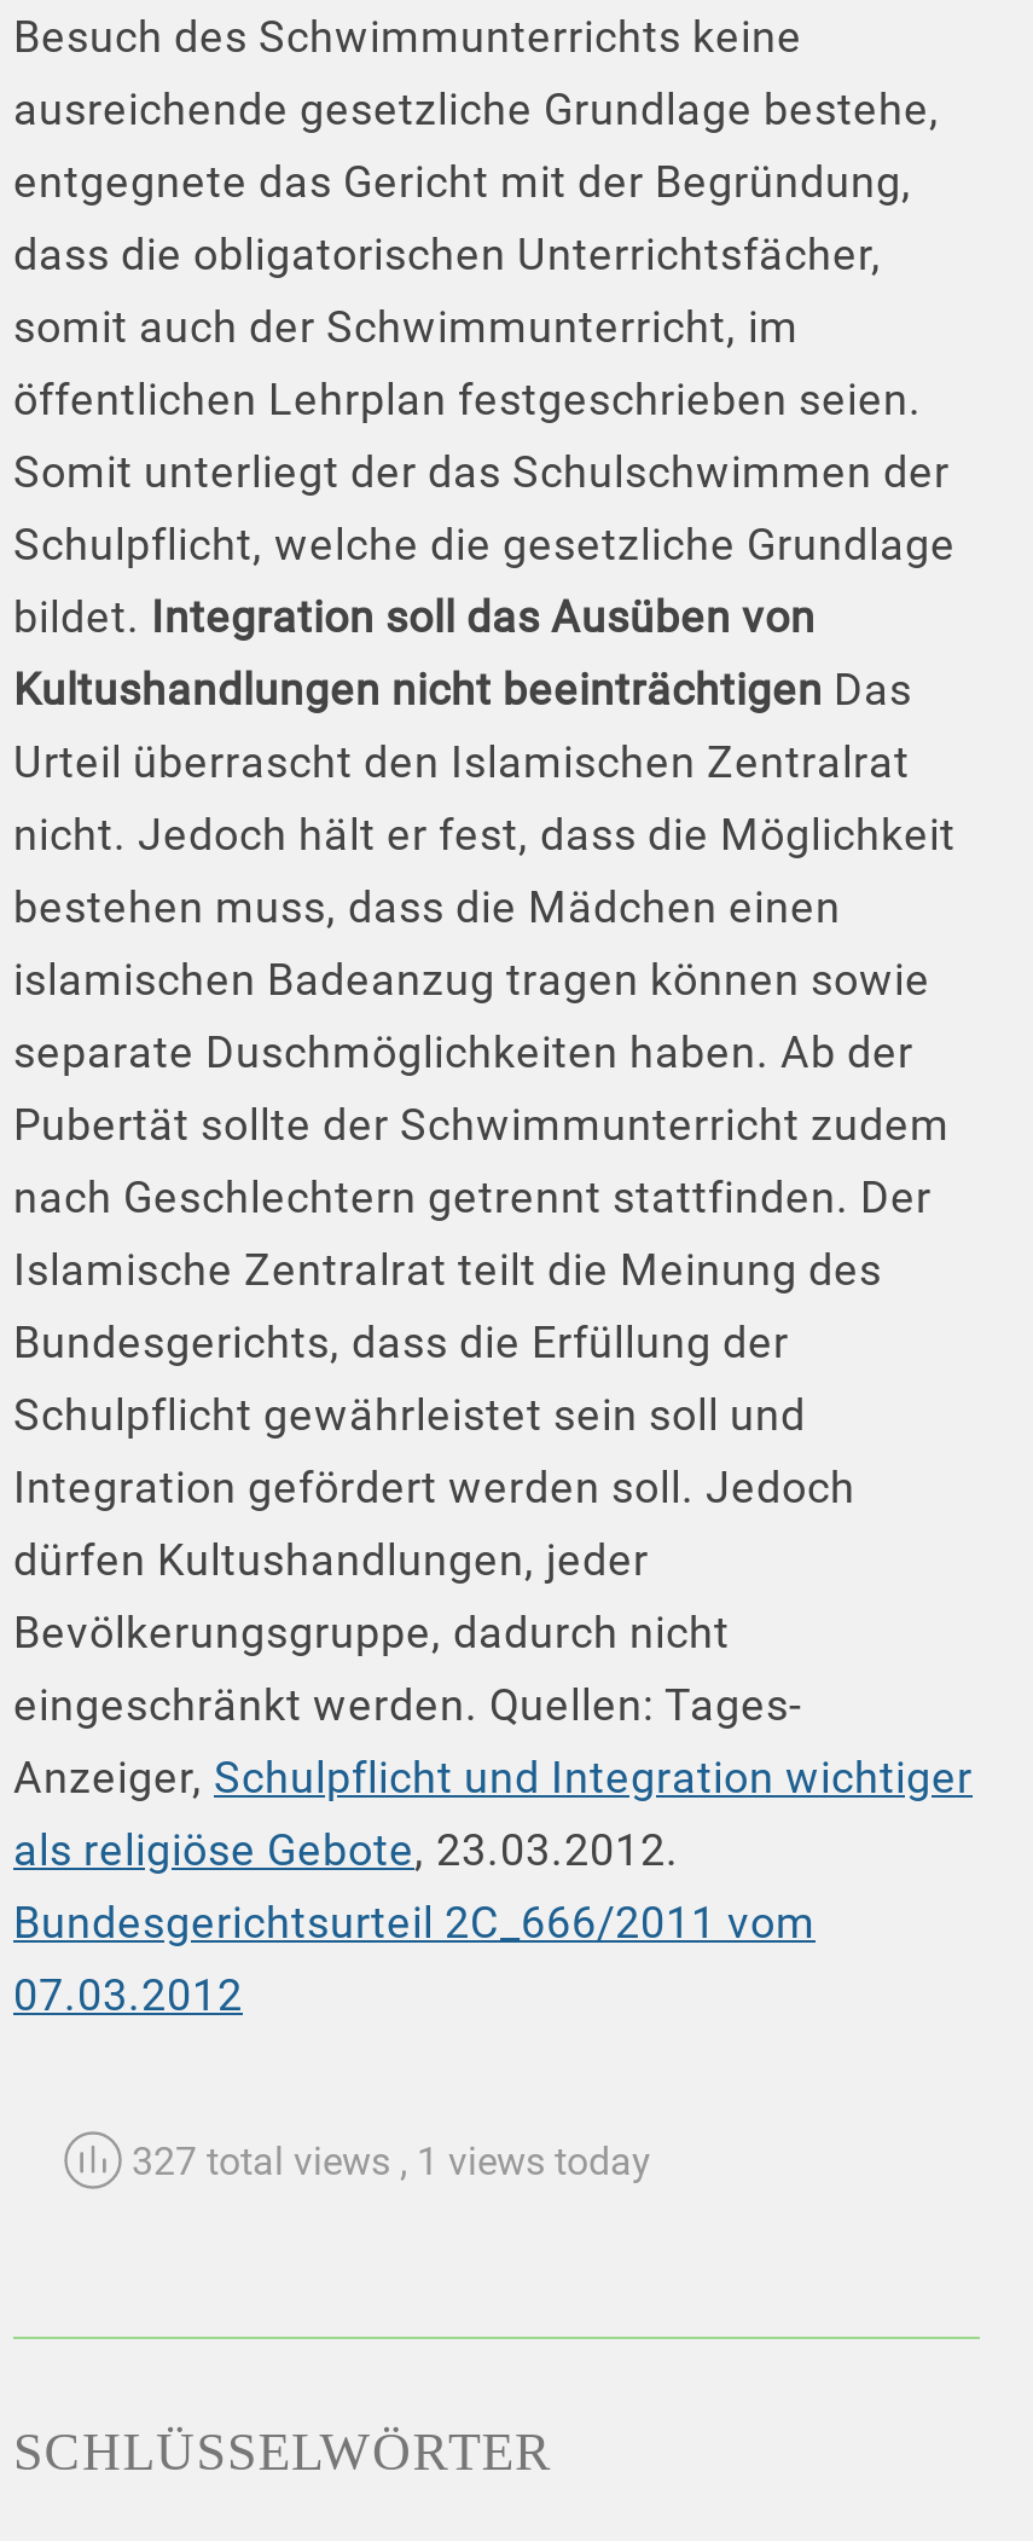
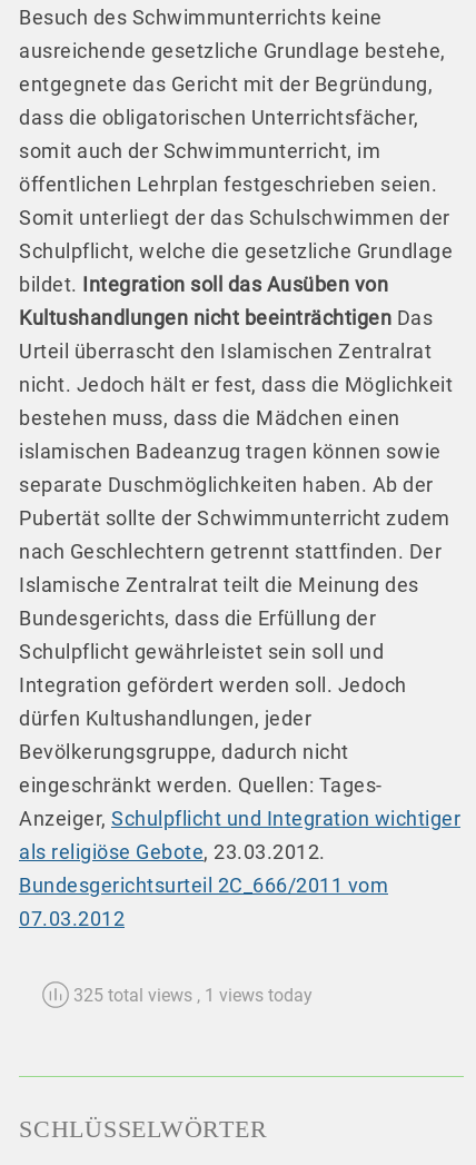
- 327 total views, 1 views today
+ 325 total views, 1 views today
